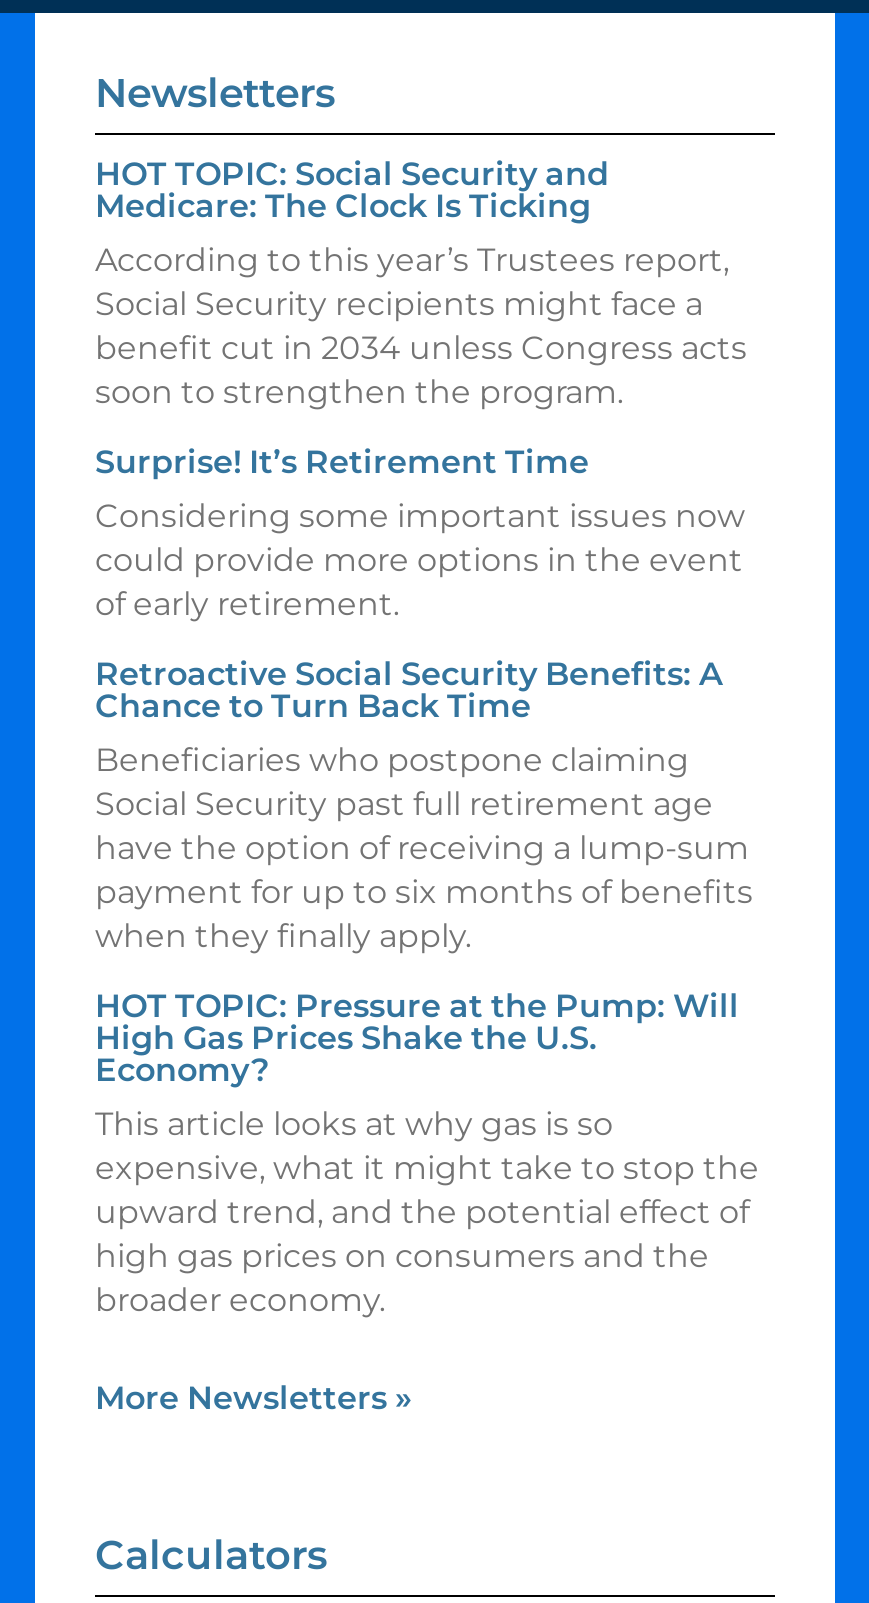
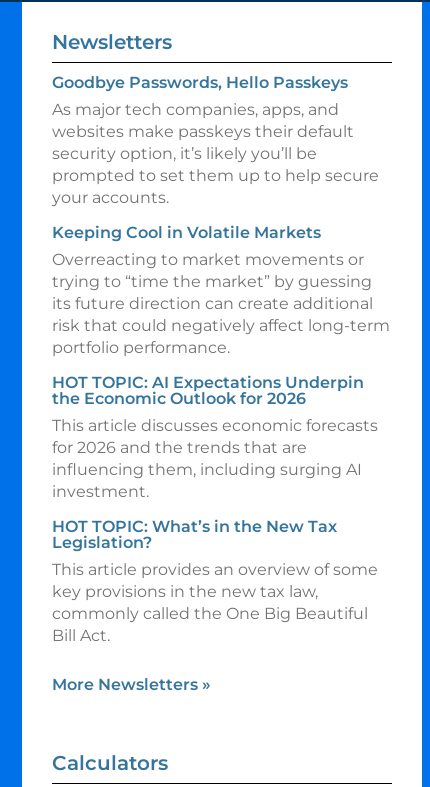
- HOT TOPIC: Social Security and
- Medicare: The Clock Is Ticking
- According to this year’s Trustees report,
- Social Security recipients might face a
- benefit cut in 2034 unless Congress acts
- soon to strengthen the program.
+ Goodbye Passwords, Hello Passkeys
+ As major tech companies, apps, and
+ websites make passkeys their default
+ security option, it’s likely you’ll be
+ prompted to set them up to help secure
+ your accounts.

- Surprise! It’s Retirement Time
- Considering some important issues now
- could provide more options in the event
- of early retirement.
+ Keeping Cool in Volatile Markets
+ Overreacting to market movements or
+ trying to “time the market” by guessing
+ its future direction can create additional
+ risk that could negatively affect long-term
+ portfolio performance.

- Retroactive Social Security Benefits: A
- Chance to Turn Back Time
- Beneficiaries who postpone claiming
- Social Security past full retirement age
- have the option of receiving a lump-sum
- payment for up to six months of benefits
- when they finally apply.
+ HOT TOPIC: AI Expectations Underpin
+ the Economic Outlook for 2026
+ This article discusses economic forecasts
+ for 2026 and the trends that are
+ influencing them, including surging AI
+ investment.

- HOT TOPIC: Pressure at the Pump: Will
- High Gas Prices Shake the U.S.
- Economy?
- This article looks at why gas is so
- expensive, what it might take to stop the
- upward trend, and the potential effect of
- high gas prices on consumers and the
- broader economy.
+ HOT TOPIC: What’s in the New Tax
+ Legislation?
+ This article provides an overview of some
+ key provisions in the new tax law,
+ commonly called the One Big Beautiful
+ Bill Act.
